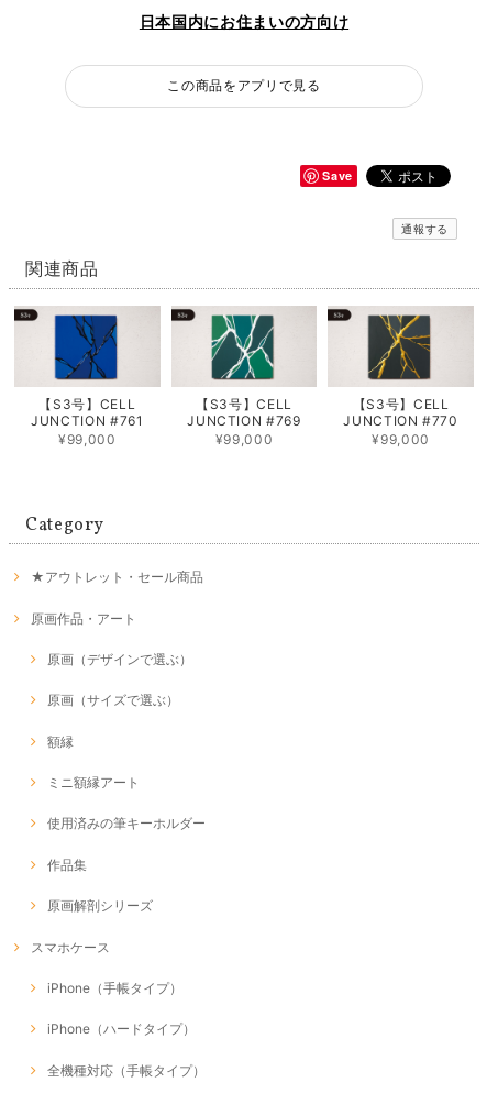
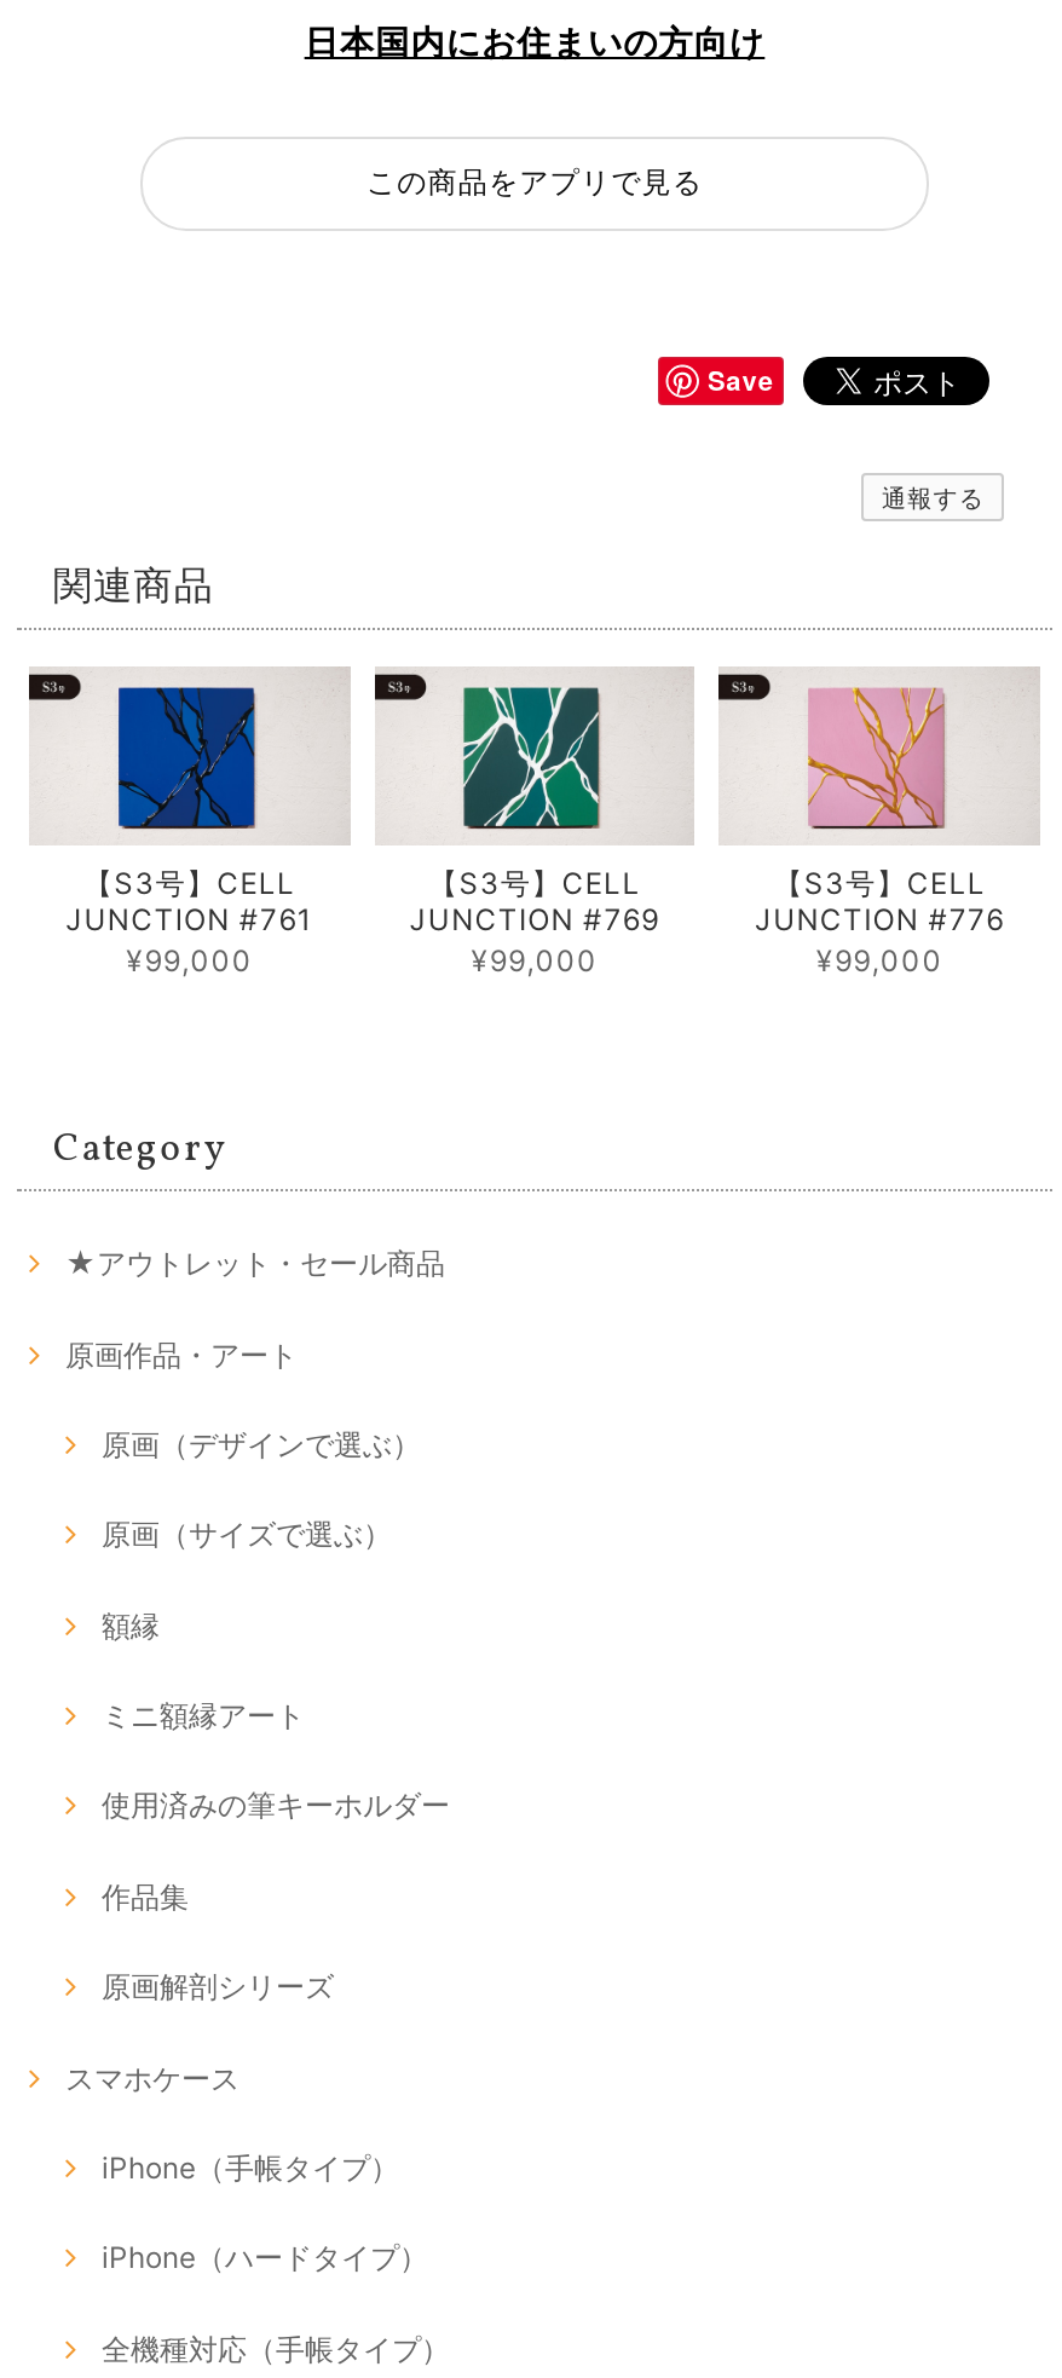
- [image]
- JUNCTION #770
+ [image]
+ JUNCTION #776
